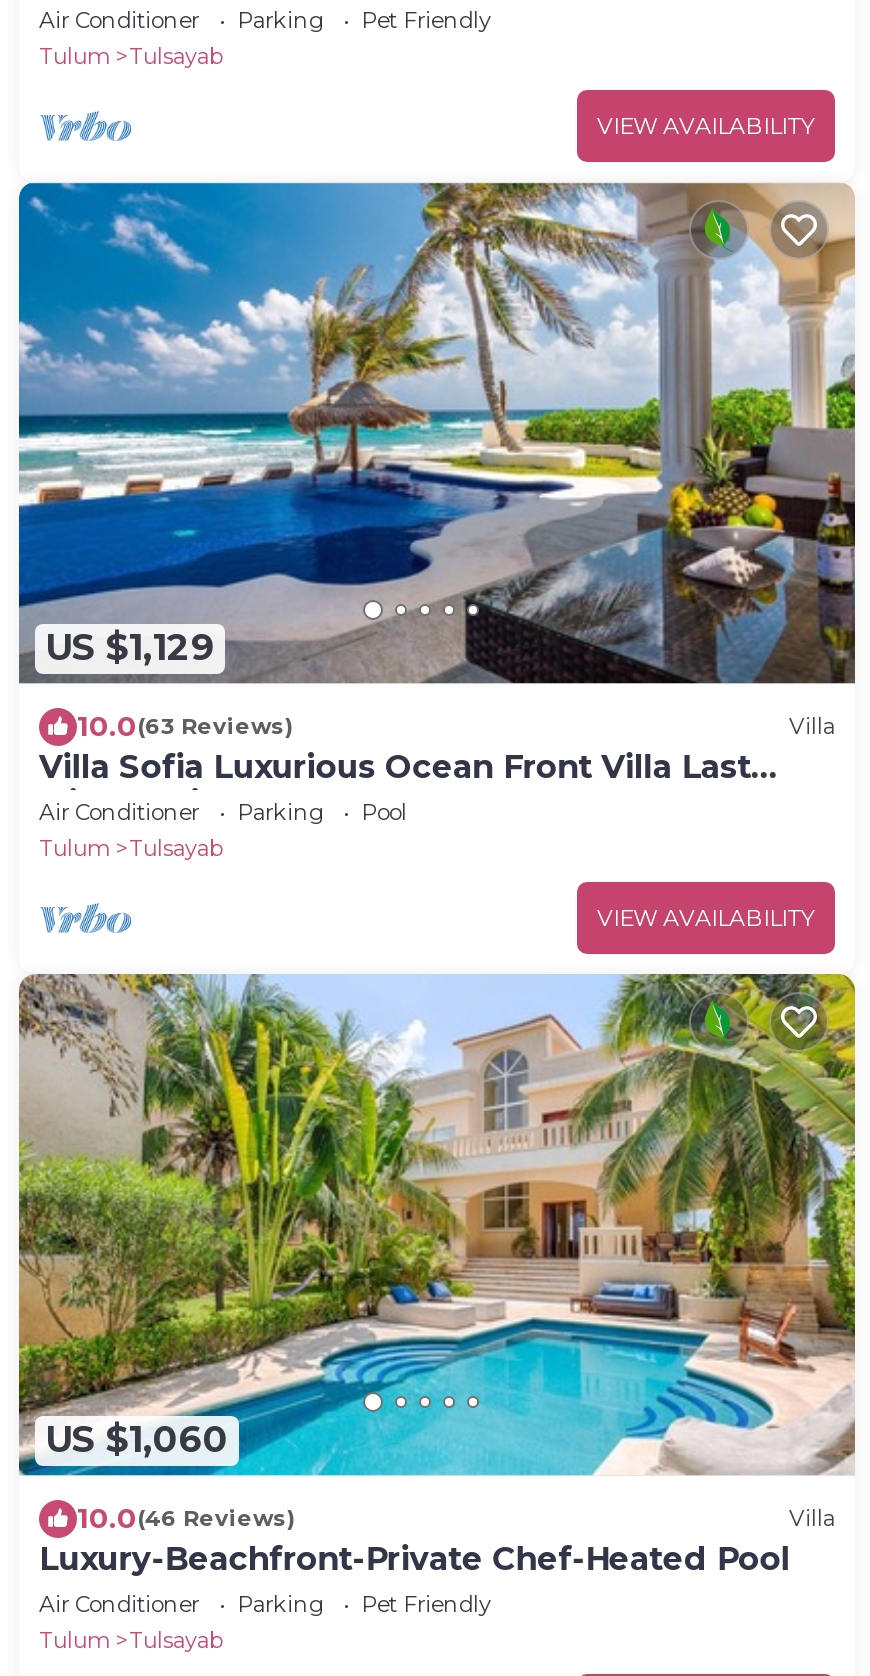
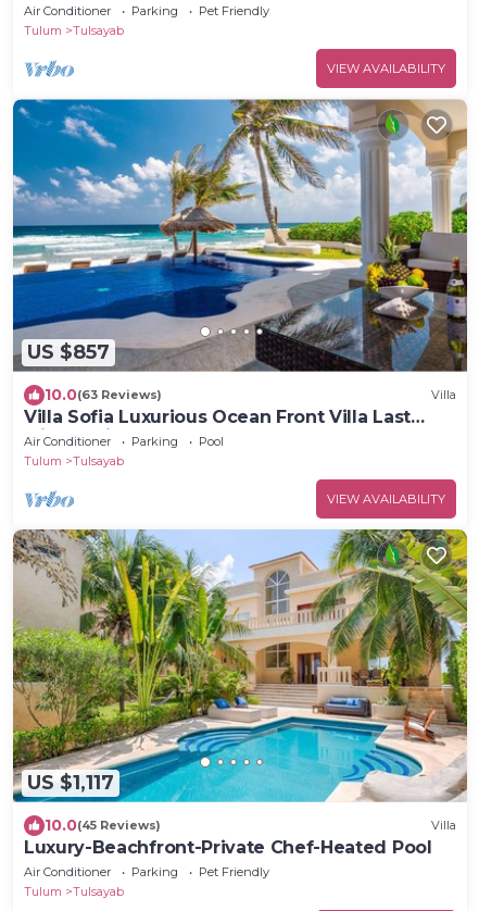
- US $1,129
+ US $857

- US $1,060
+ US $1,117

- 10.0(46 Reviews)
+ 10.0(45 Reviews)
